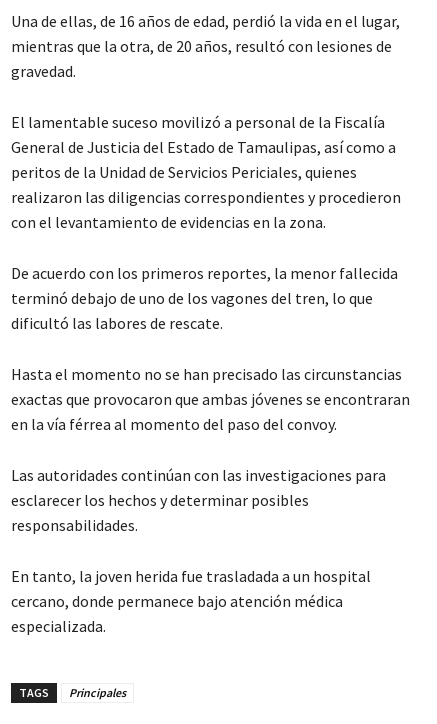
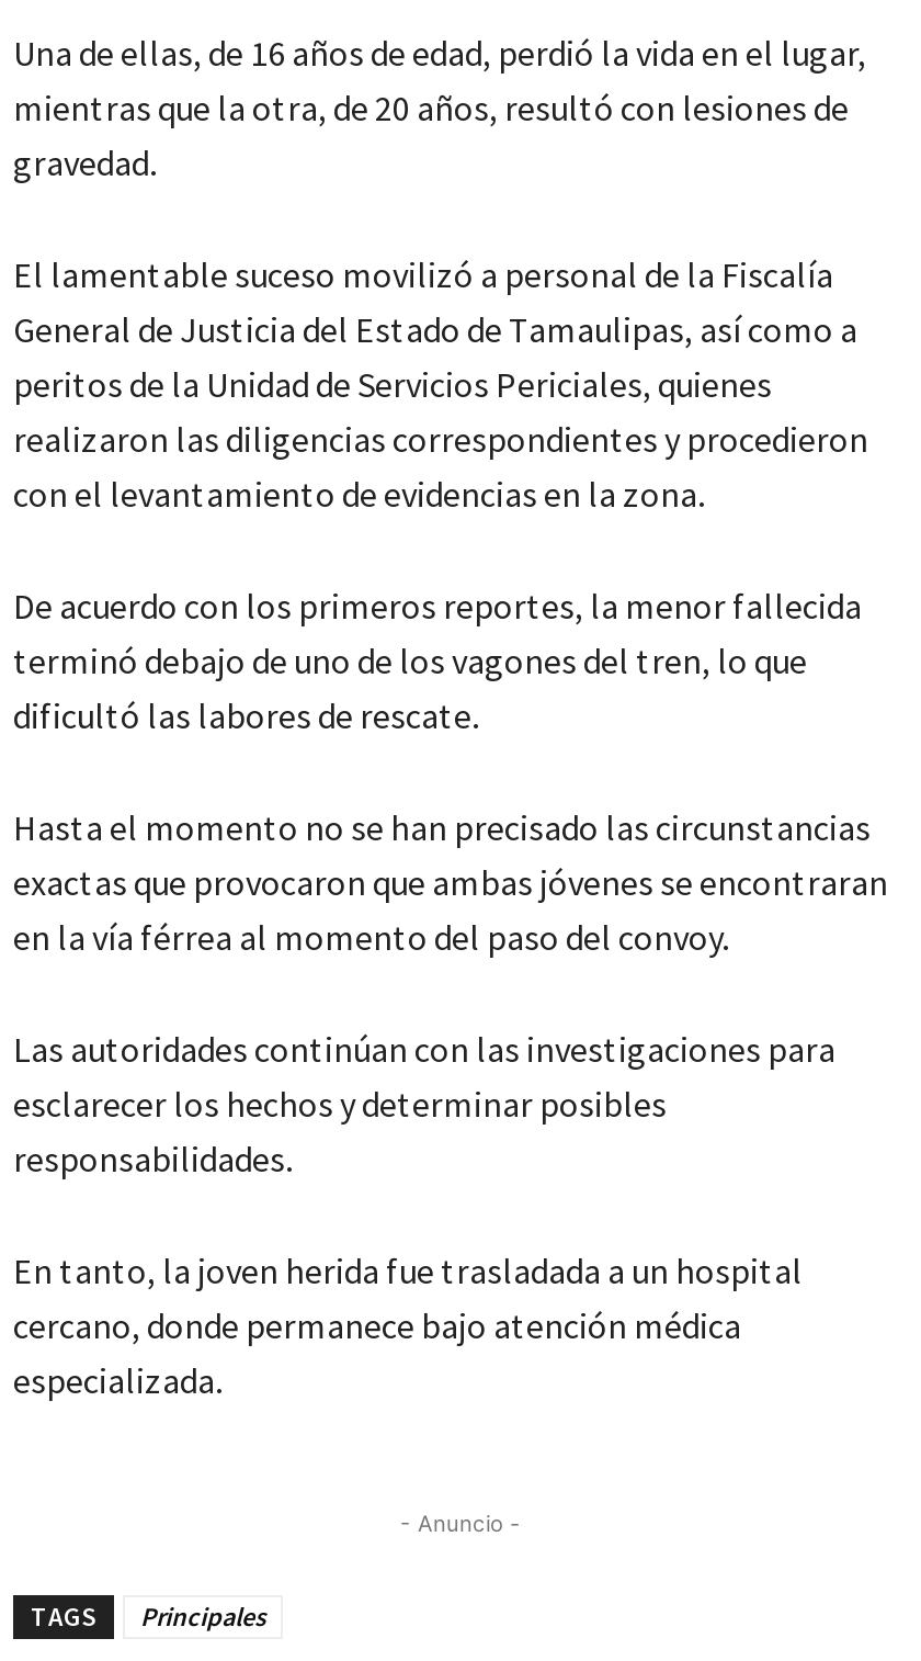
+ - Anuncio -
